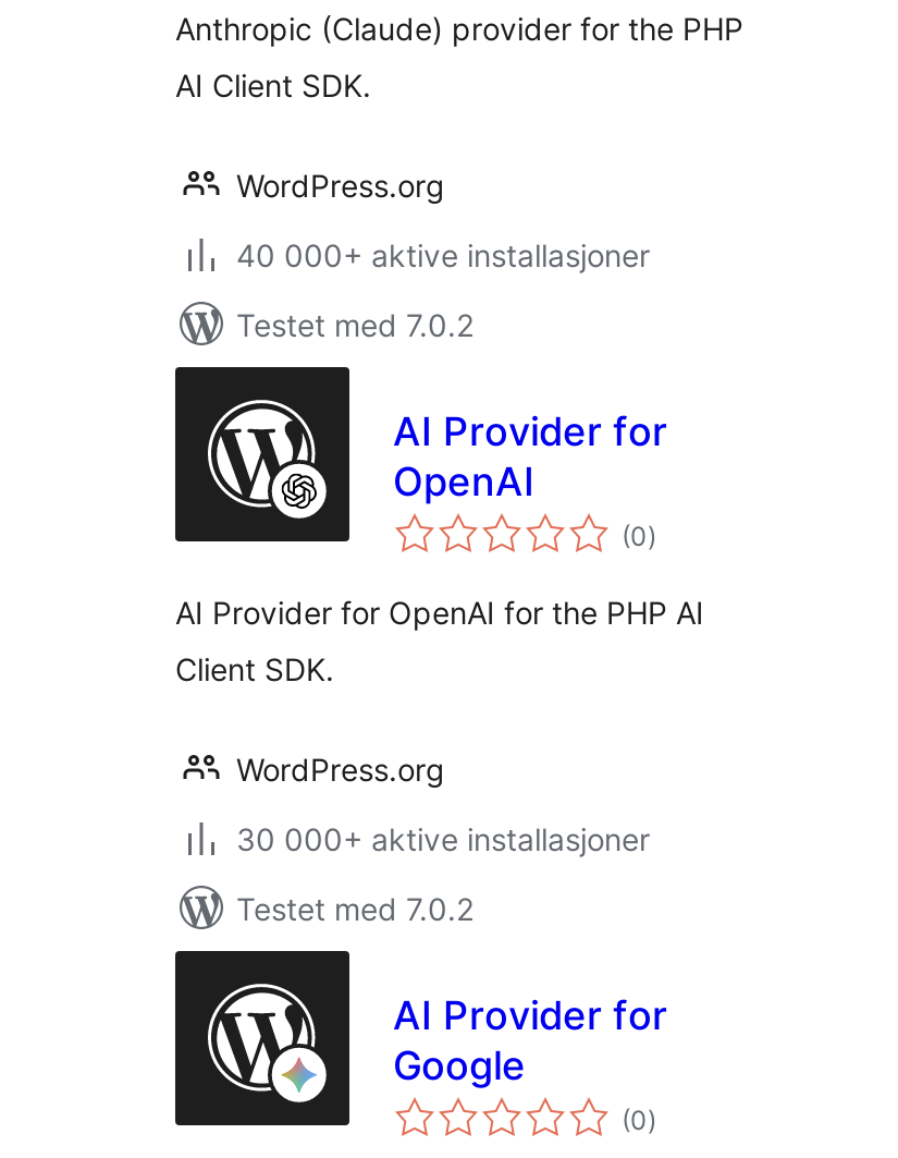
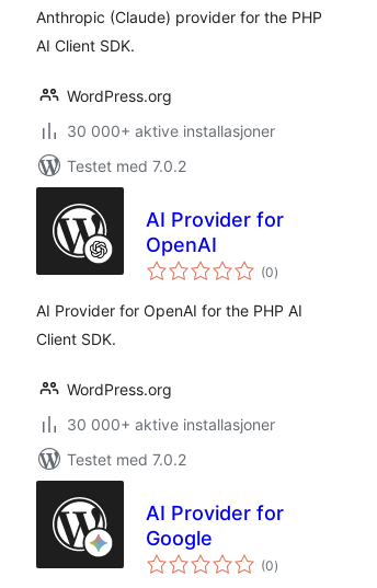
- 40 000+ aktive installasjoner
+ 30 000+ aktive installasjoner
